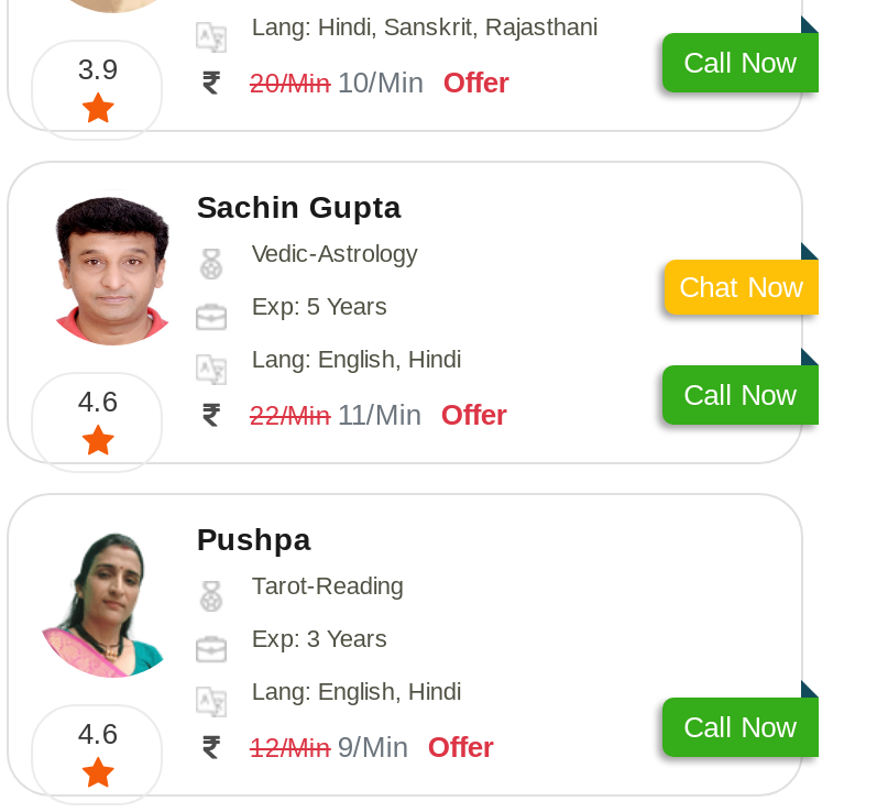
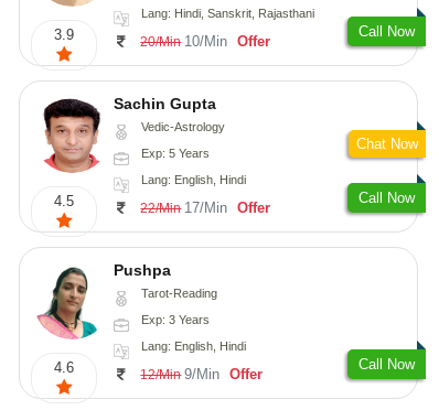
- 4.6
+ 4.5

- 22/Min 11/Min Offer
+ 22/Min 17/Min Offer
